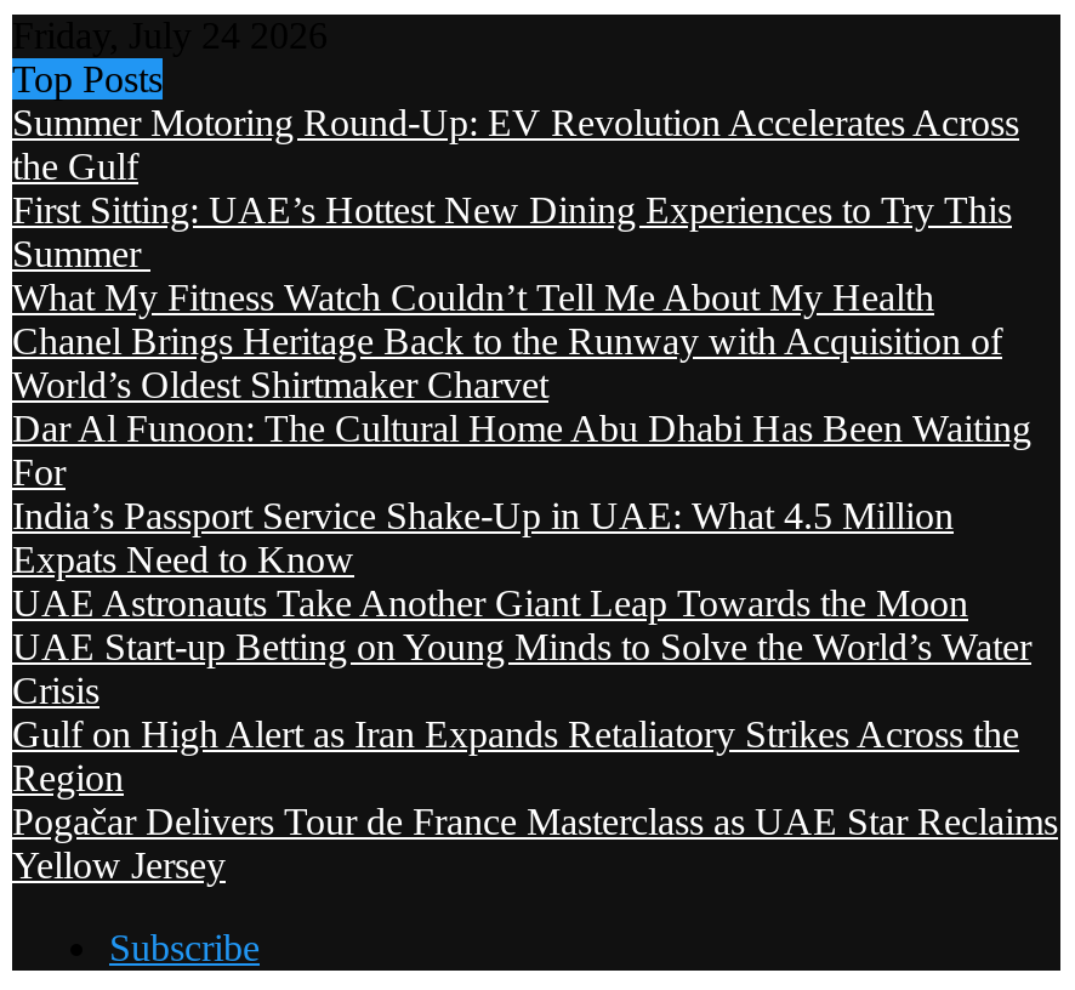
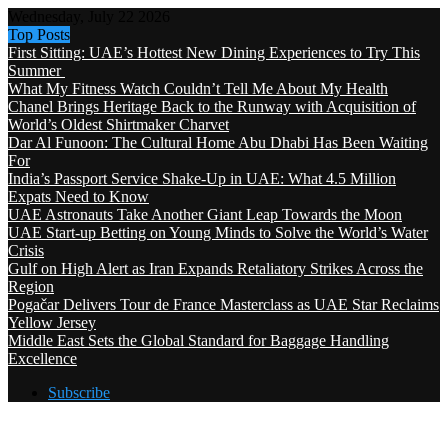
- Friday, July 24 2026
+ Wednesday, July 22 2026

- Summer Motoring Round-Up: EV Revolution Accelerates Across
- the Gulf

moved up: First Sitting: UAE’s Hottest New Dining Experiences to Try This | Summer | What My Fitness Watch Couldn’t Tell Me About My Health | ... | Pogačar Delivers Tour de France Masterclass as UAE Star Reclaims | Yellow Jersey

+ Middle East Sets the Global Standard for Baggage Handling
+ Excellence
